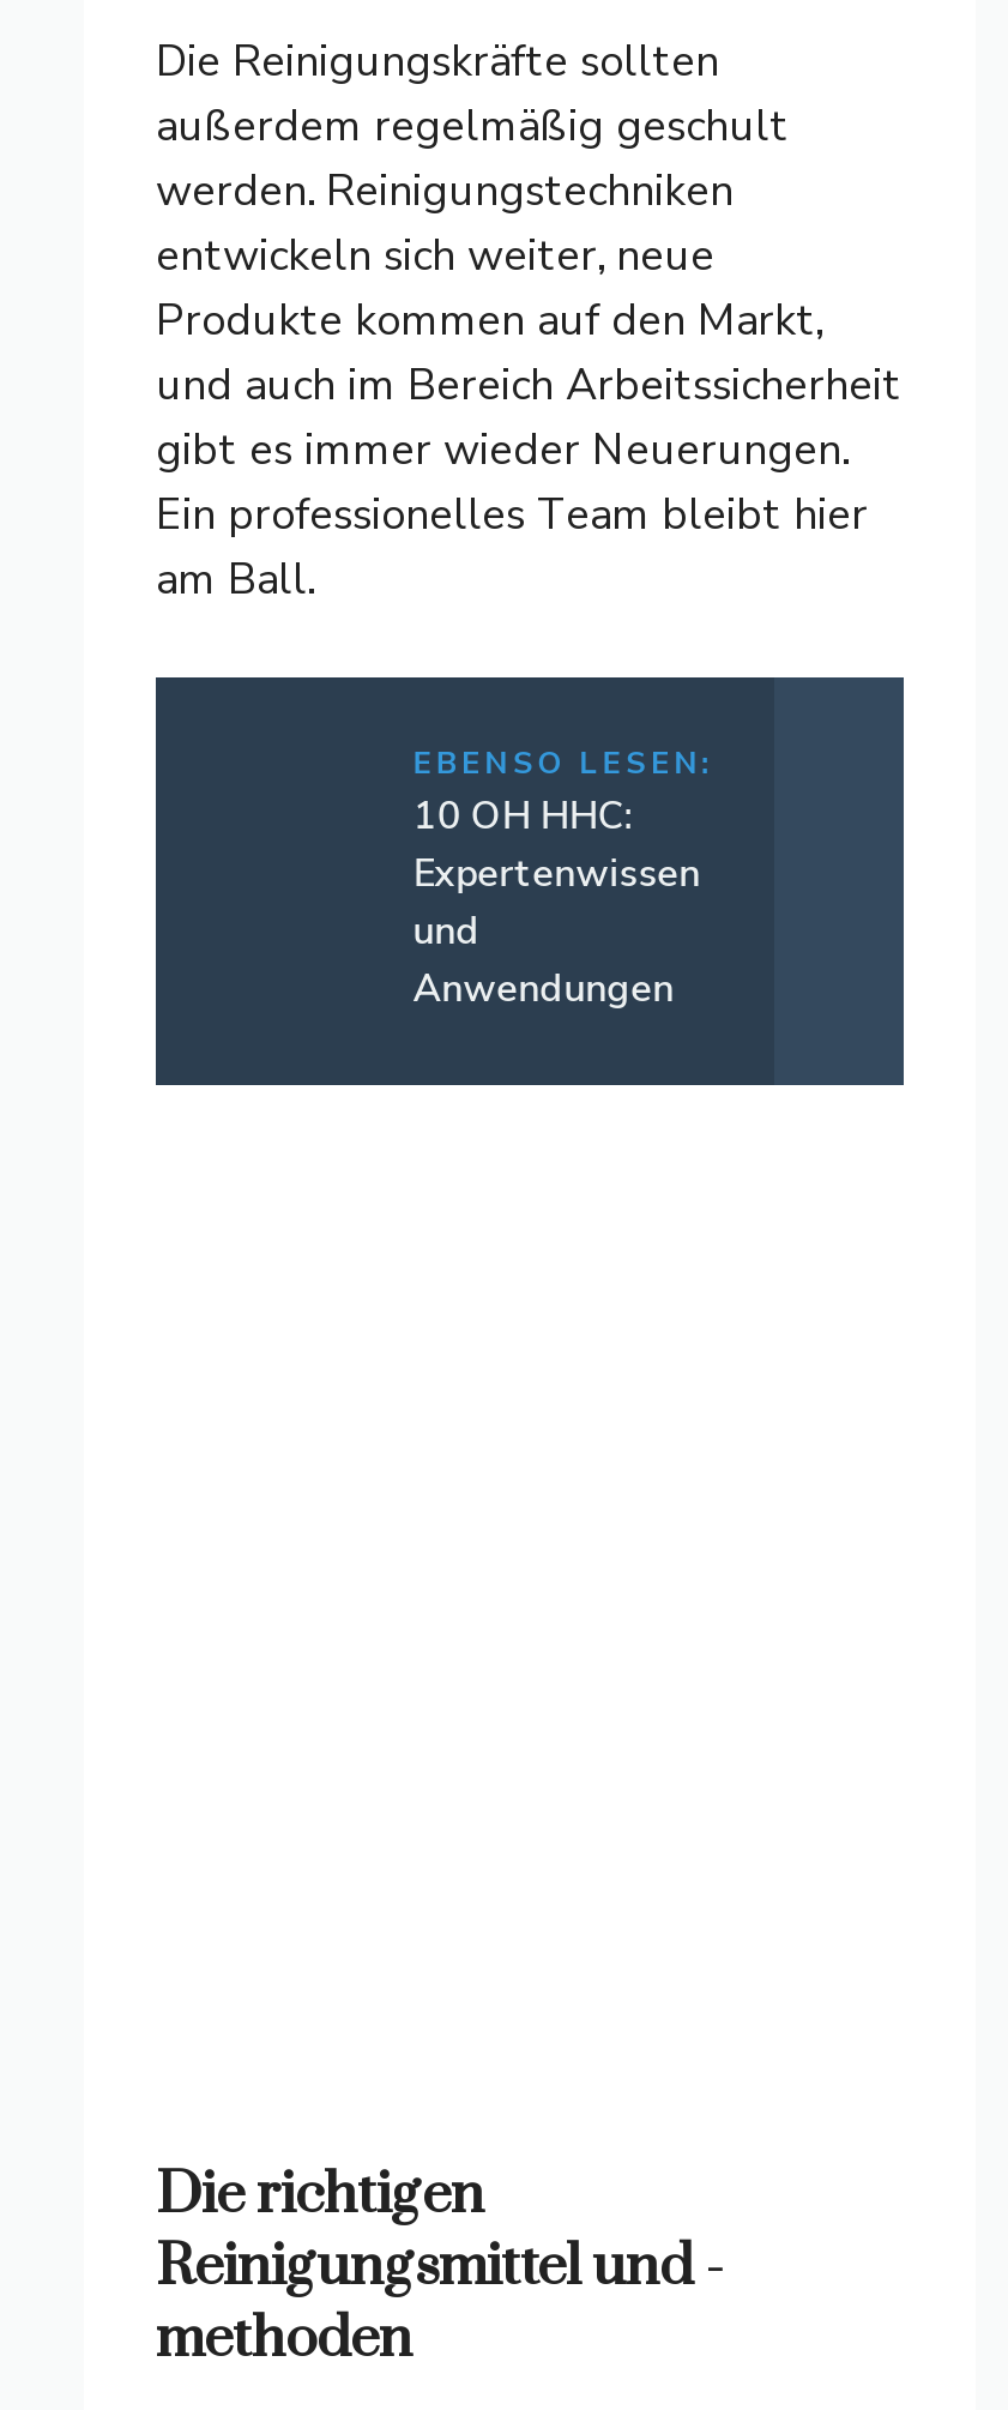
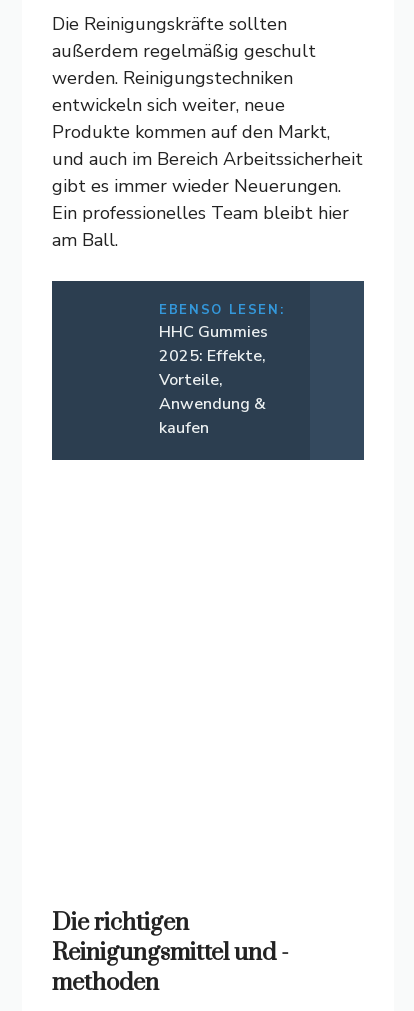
- 10 OH HHC:
- Expertenwissen
- und
- Anwendungen
+ HHC Gummies
+ 2025: Effekte,
+ Vorteile,
+ Anwendung &
+ kaufen
